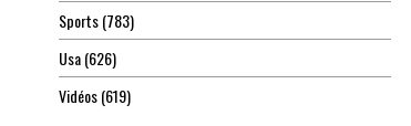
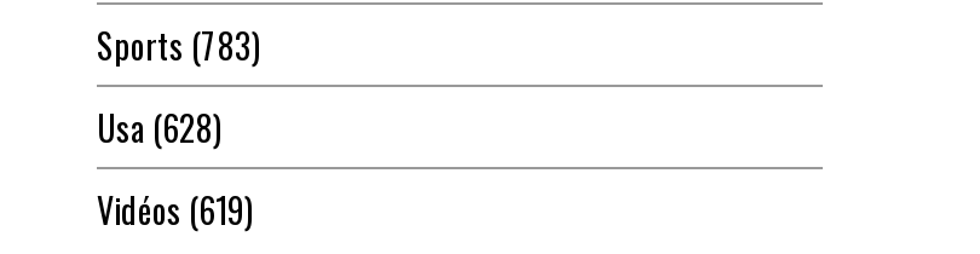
- Usa (626)
+ Usa (628)
